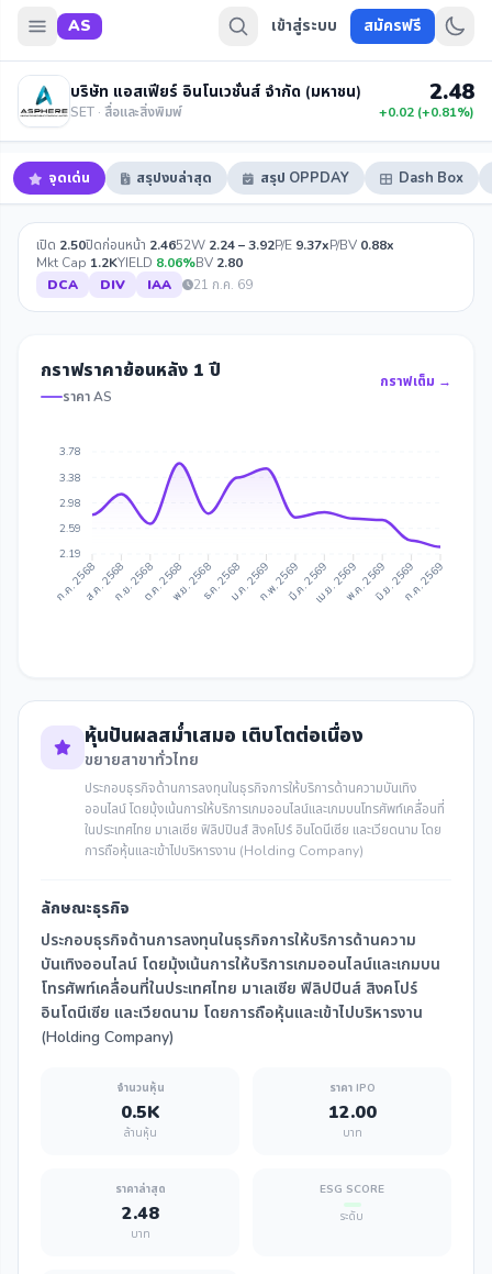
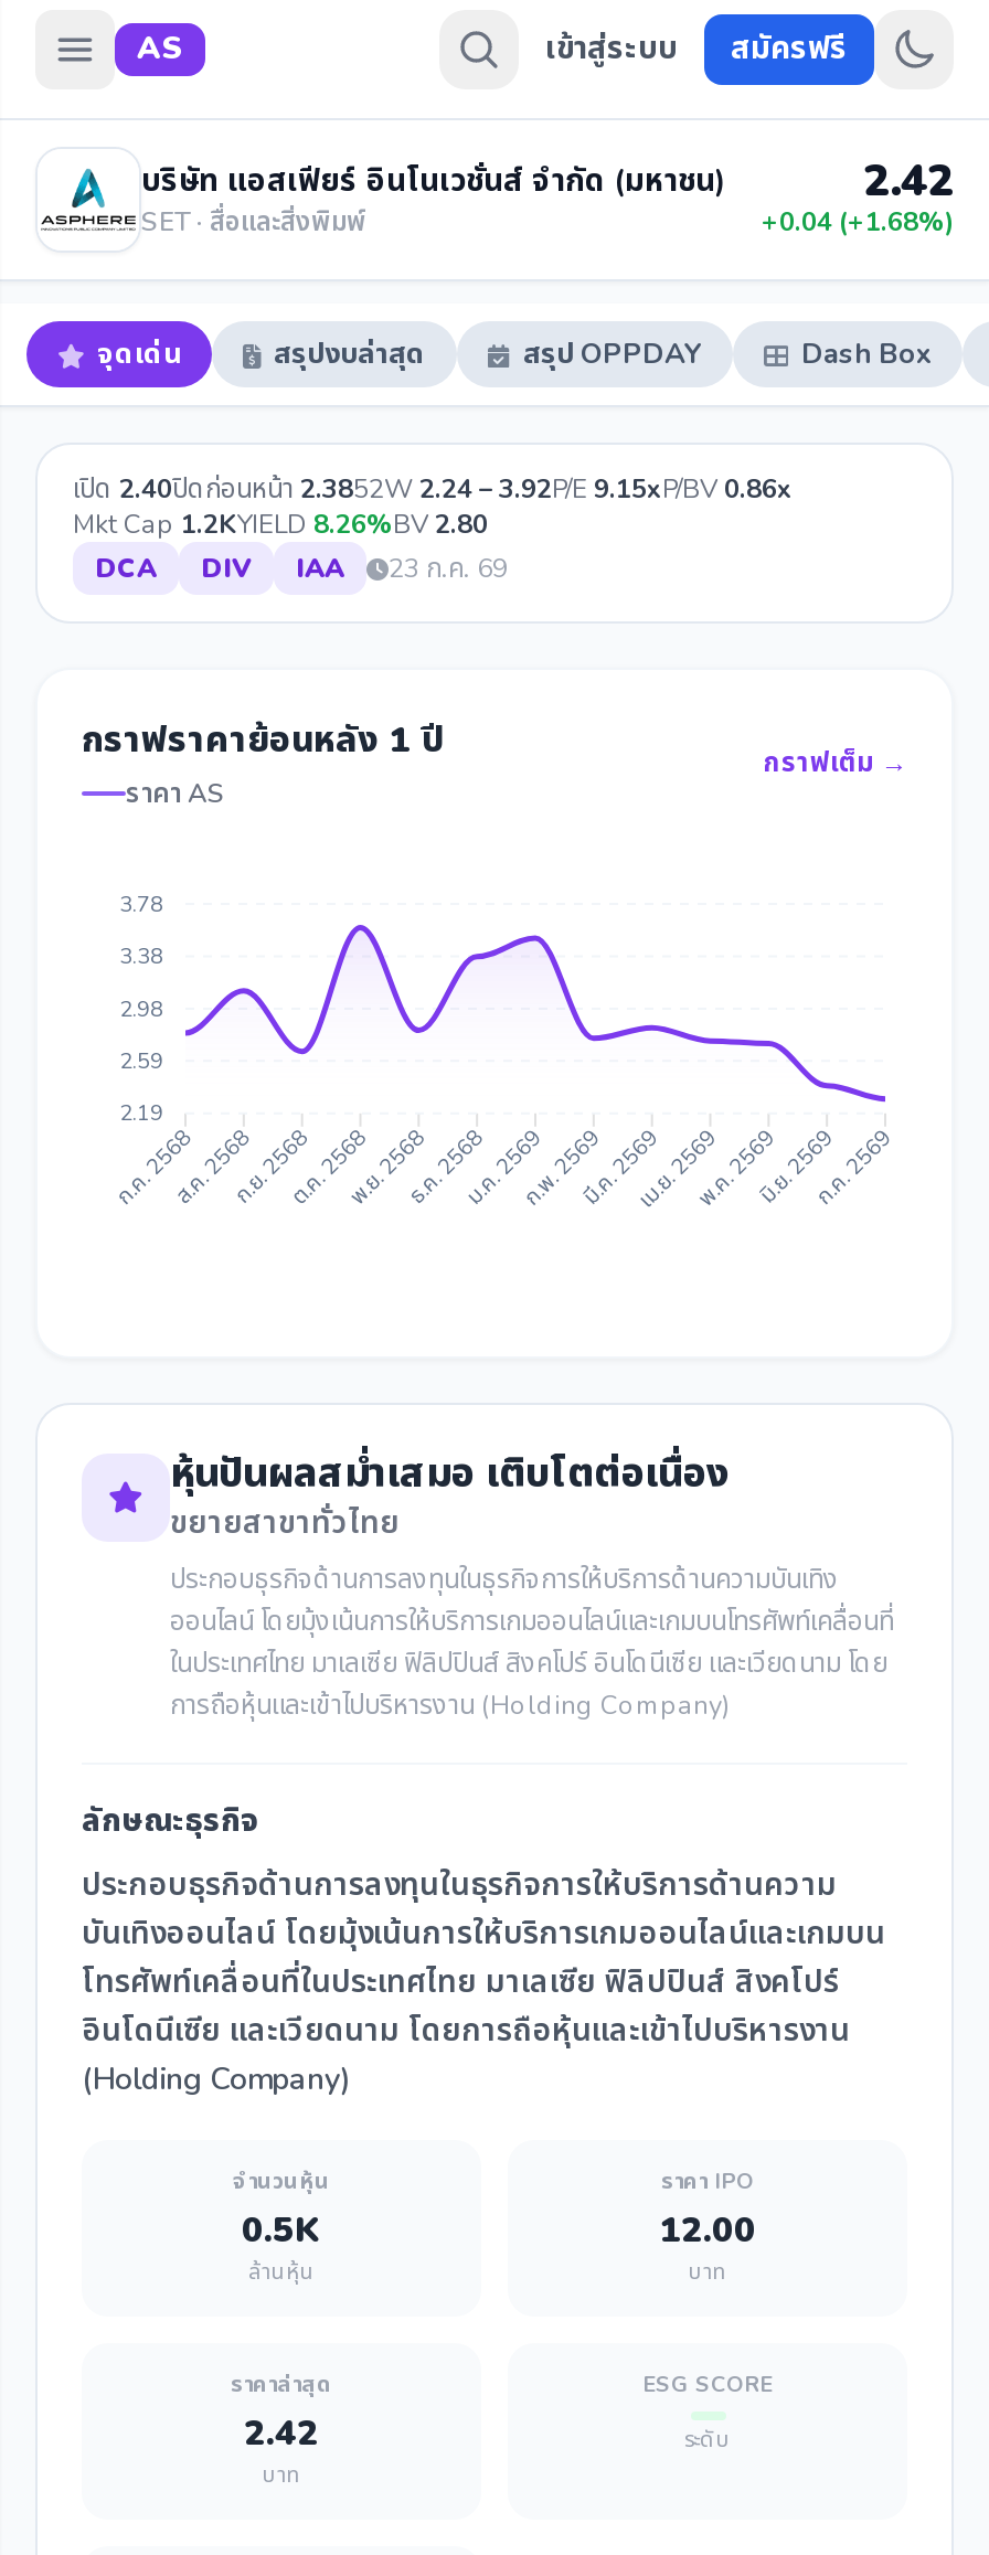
- 2.48
+ 2.42

- +0.02 (+0.81%)
+ +0.04 (+1.68%)

- เปิด2.50ปิดก่อนหน้า2.4652W 2.24 – 3.92P/E 9.37xP/BV 0.88x
+ เปิด2.40ปิดก่อนหน้า2.3852W 2.24 – 3.92P/E 9.15xP/BV 0.86x

- Mkt Cap 1.2KYIELD 8.06%BV 2.80
+ Mkt Cap 1.2KYIELD 8.26%BV 2.80

- DCA DIV IAA 21 ก.ค. 69
+ DCA DIV IAA 23 ก.ค. 69

- 2.48
+ 2.42
